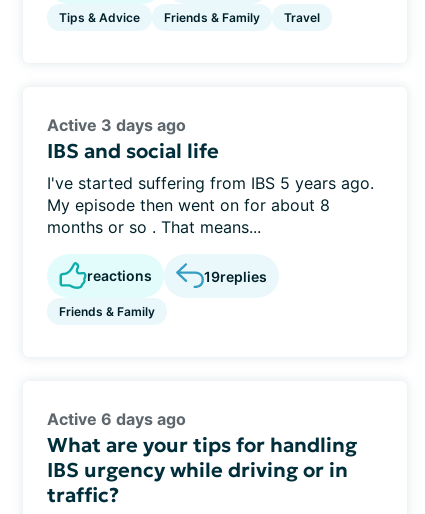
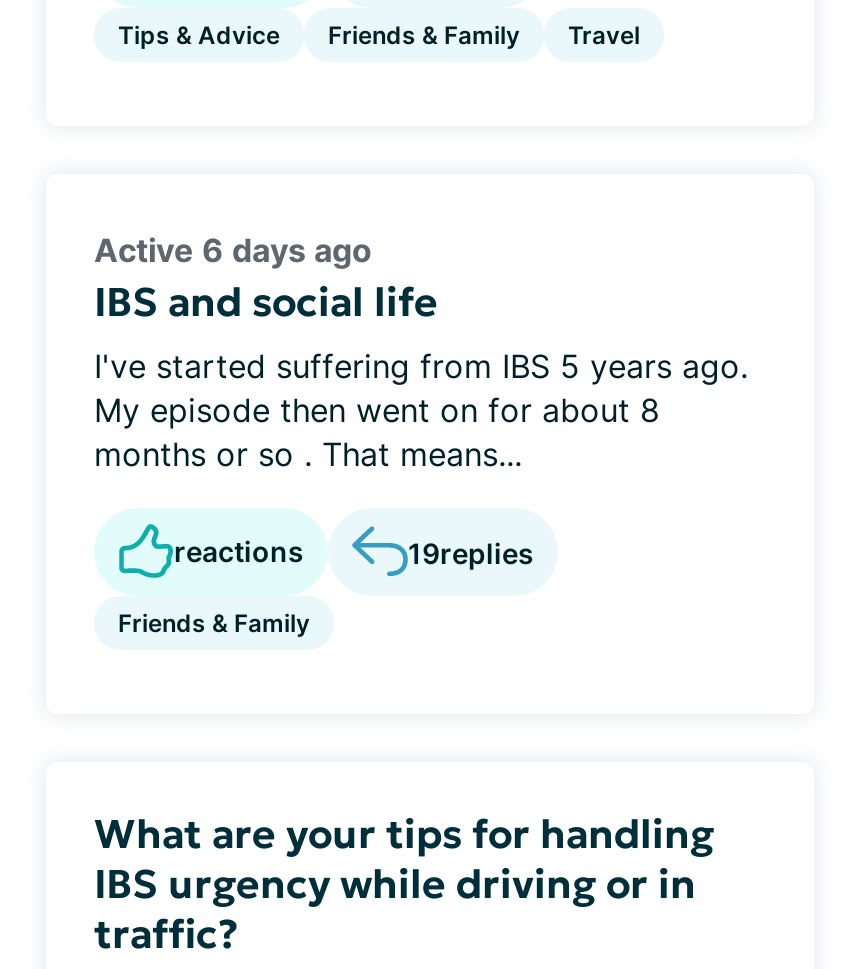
- Active 3 days ago

moved up: Active 6 days ago
